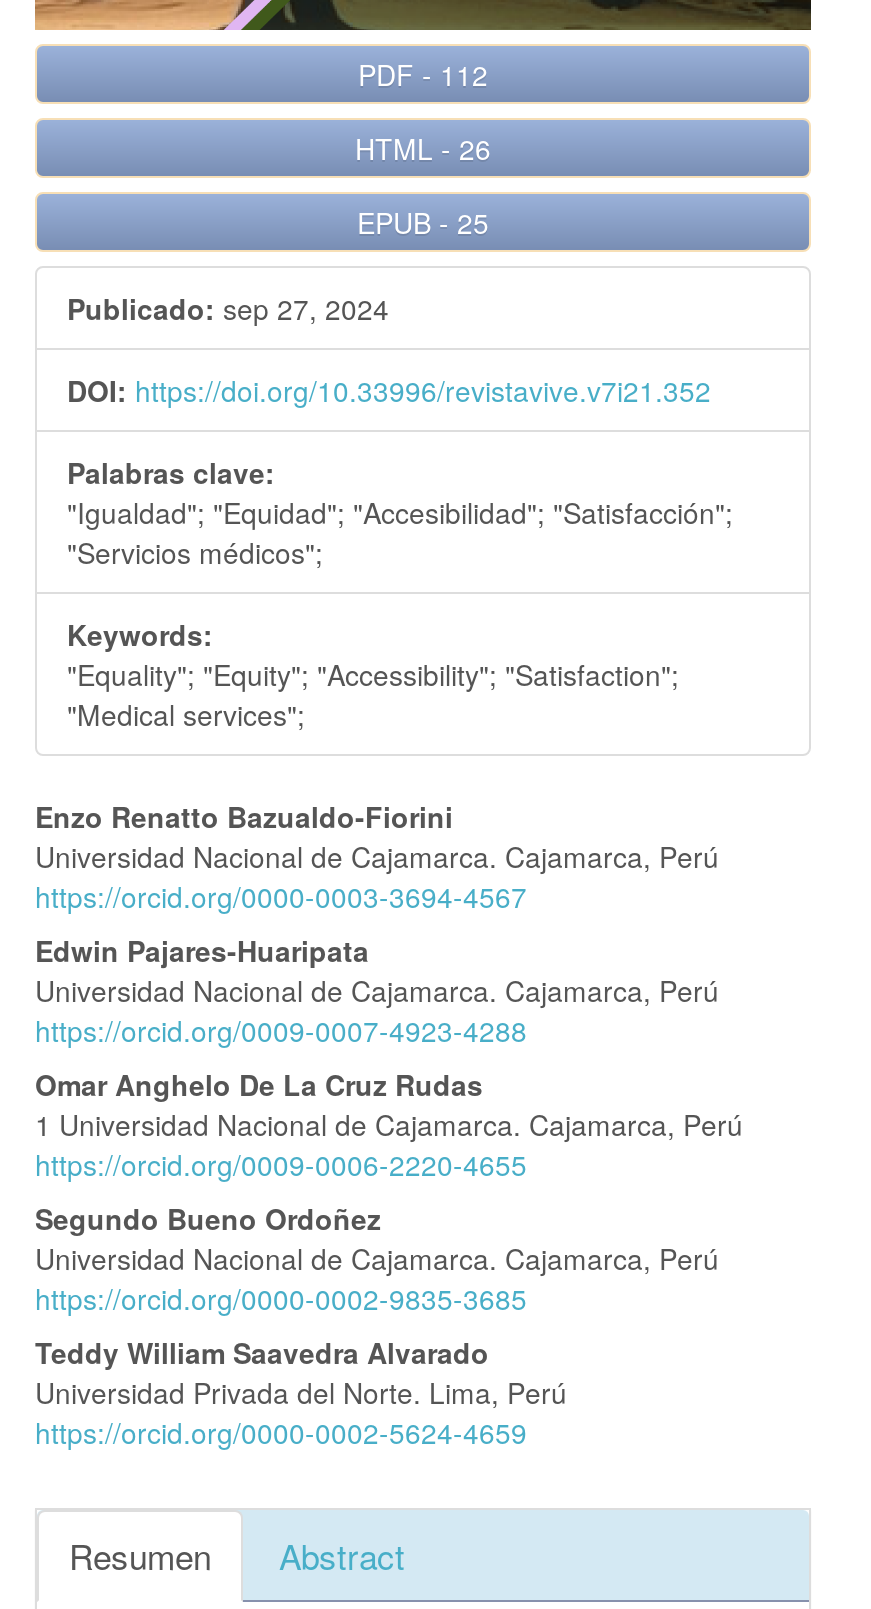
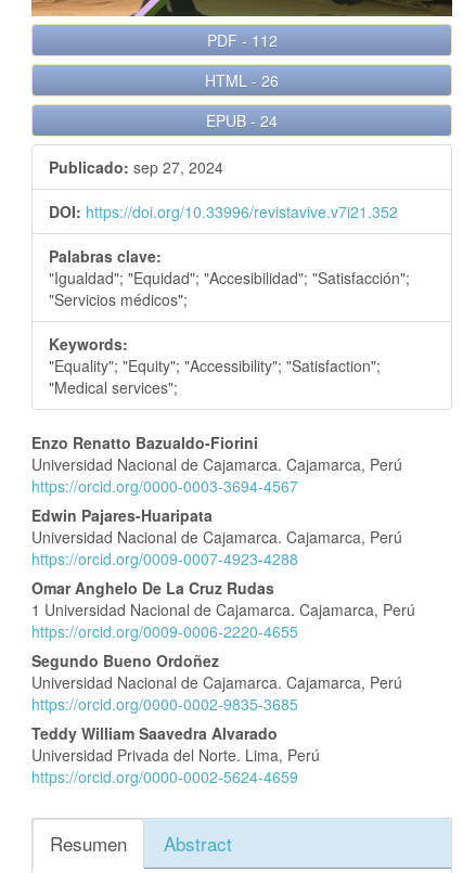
- EPUB - 25
+ EPUB - 24
